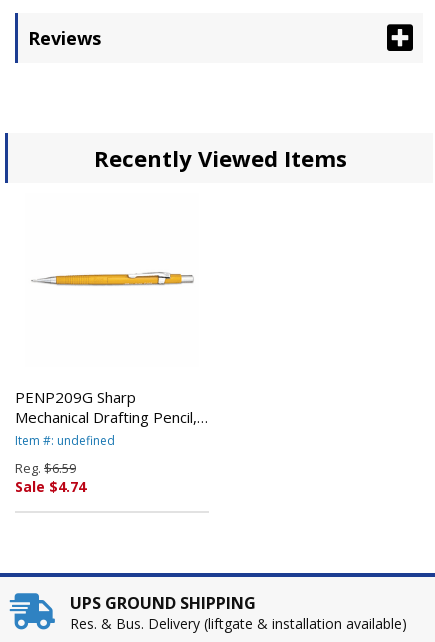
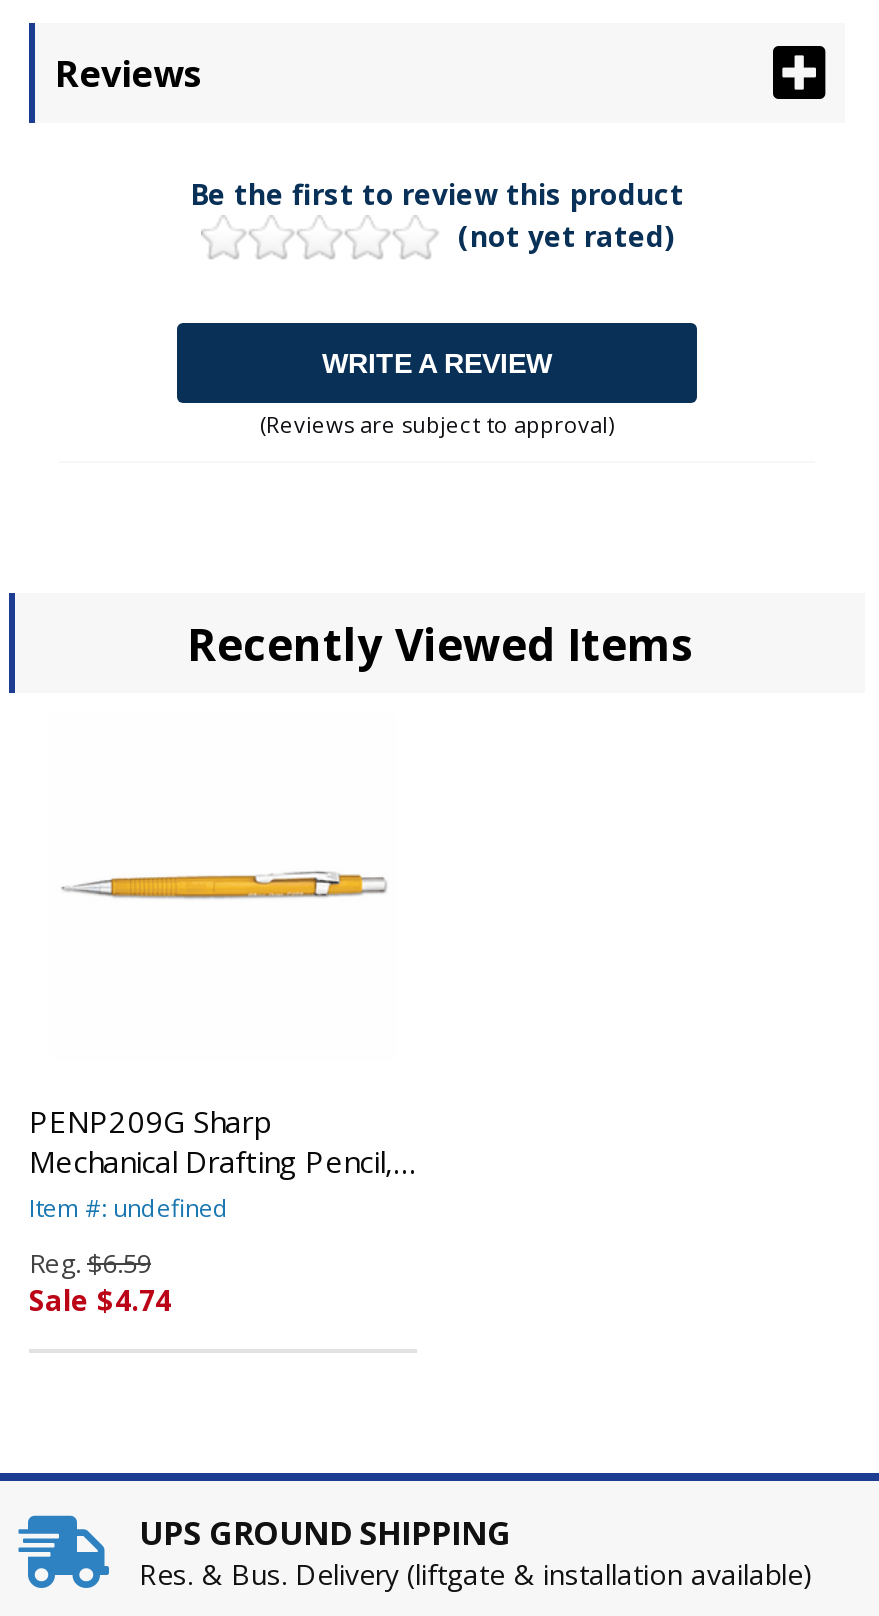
+ Be the first to review this product
+ (not yet rated)
+ WRITE A REVIEW
+ (Reviews are subject to approval)
